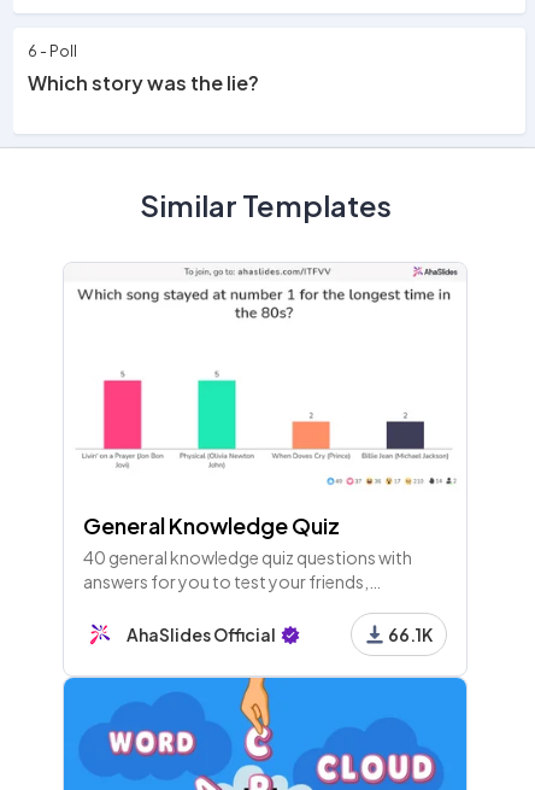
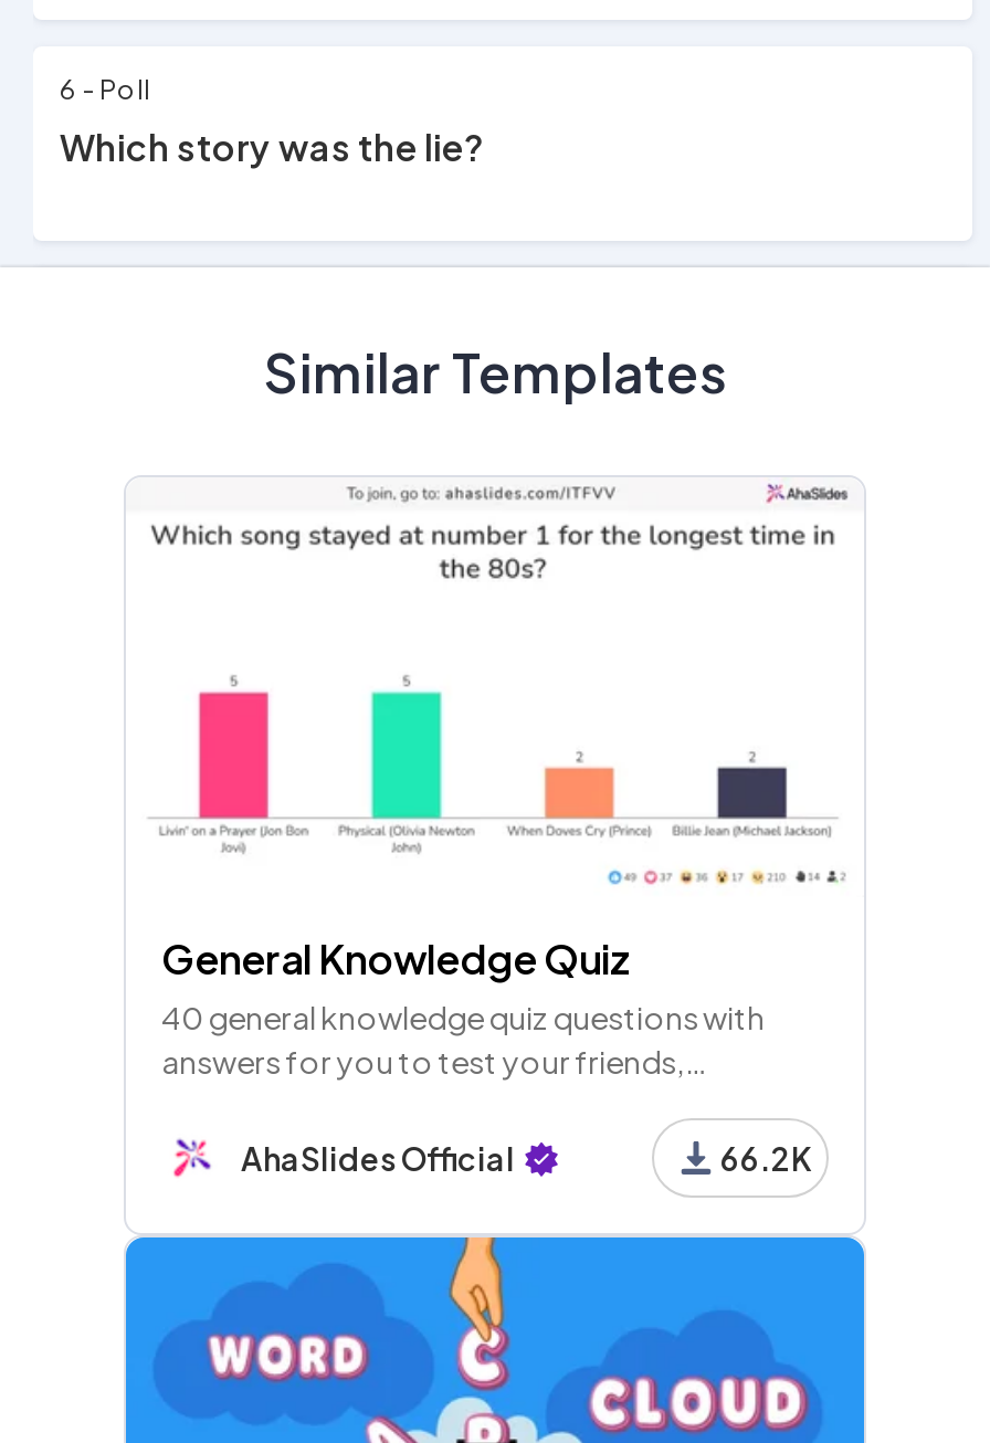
- 66.1K
+ 66.2K
